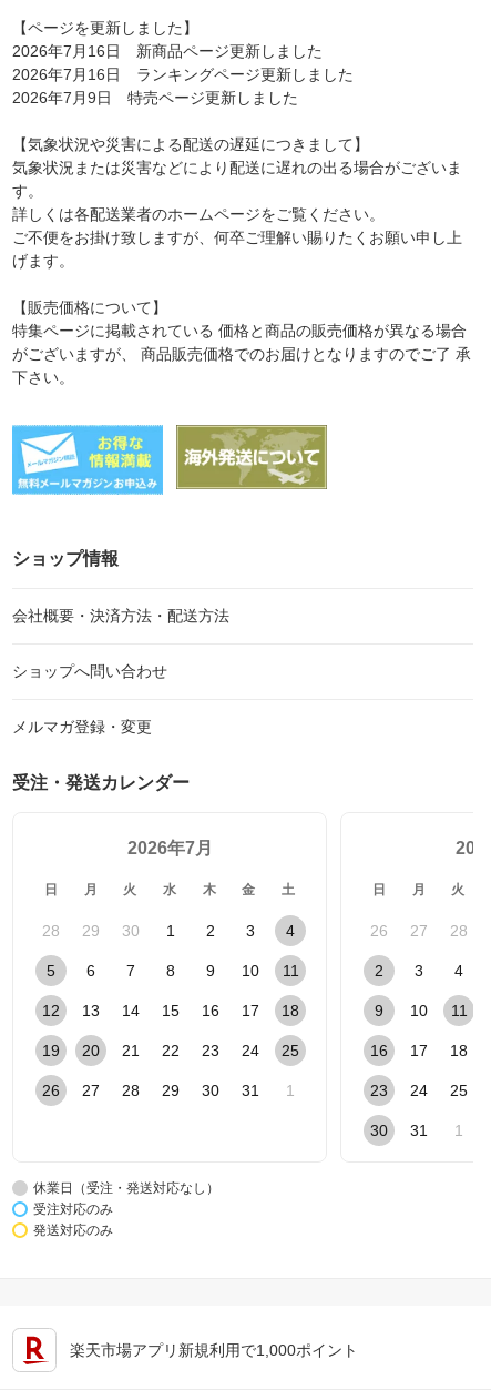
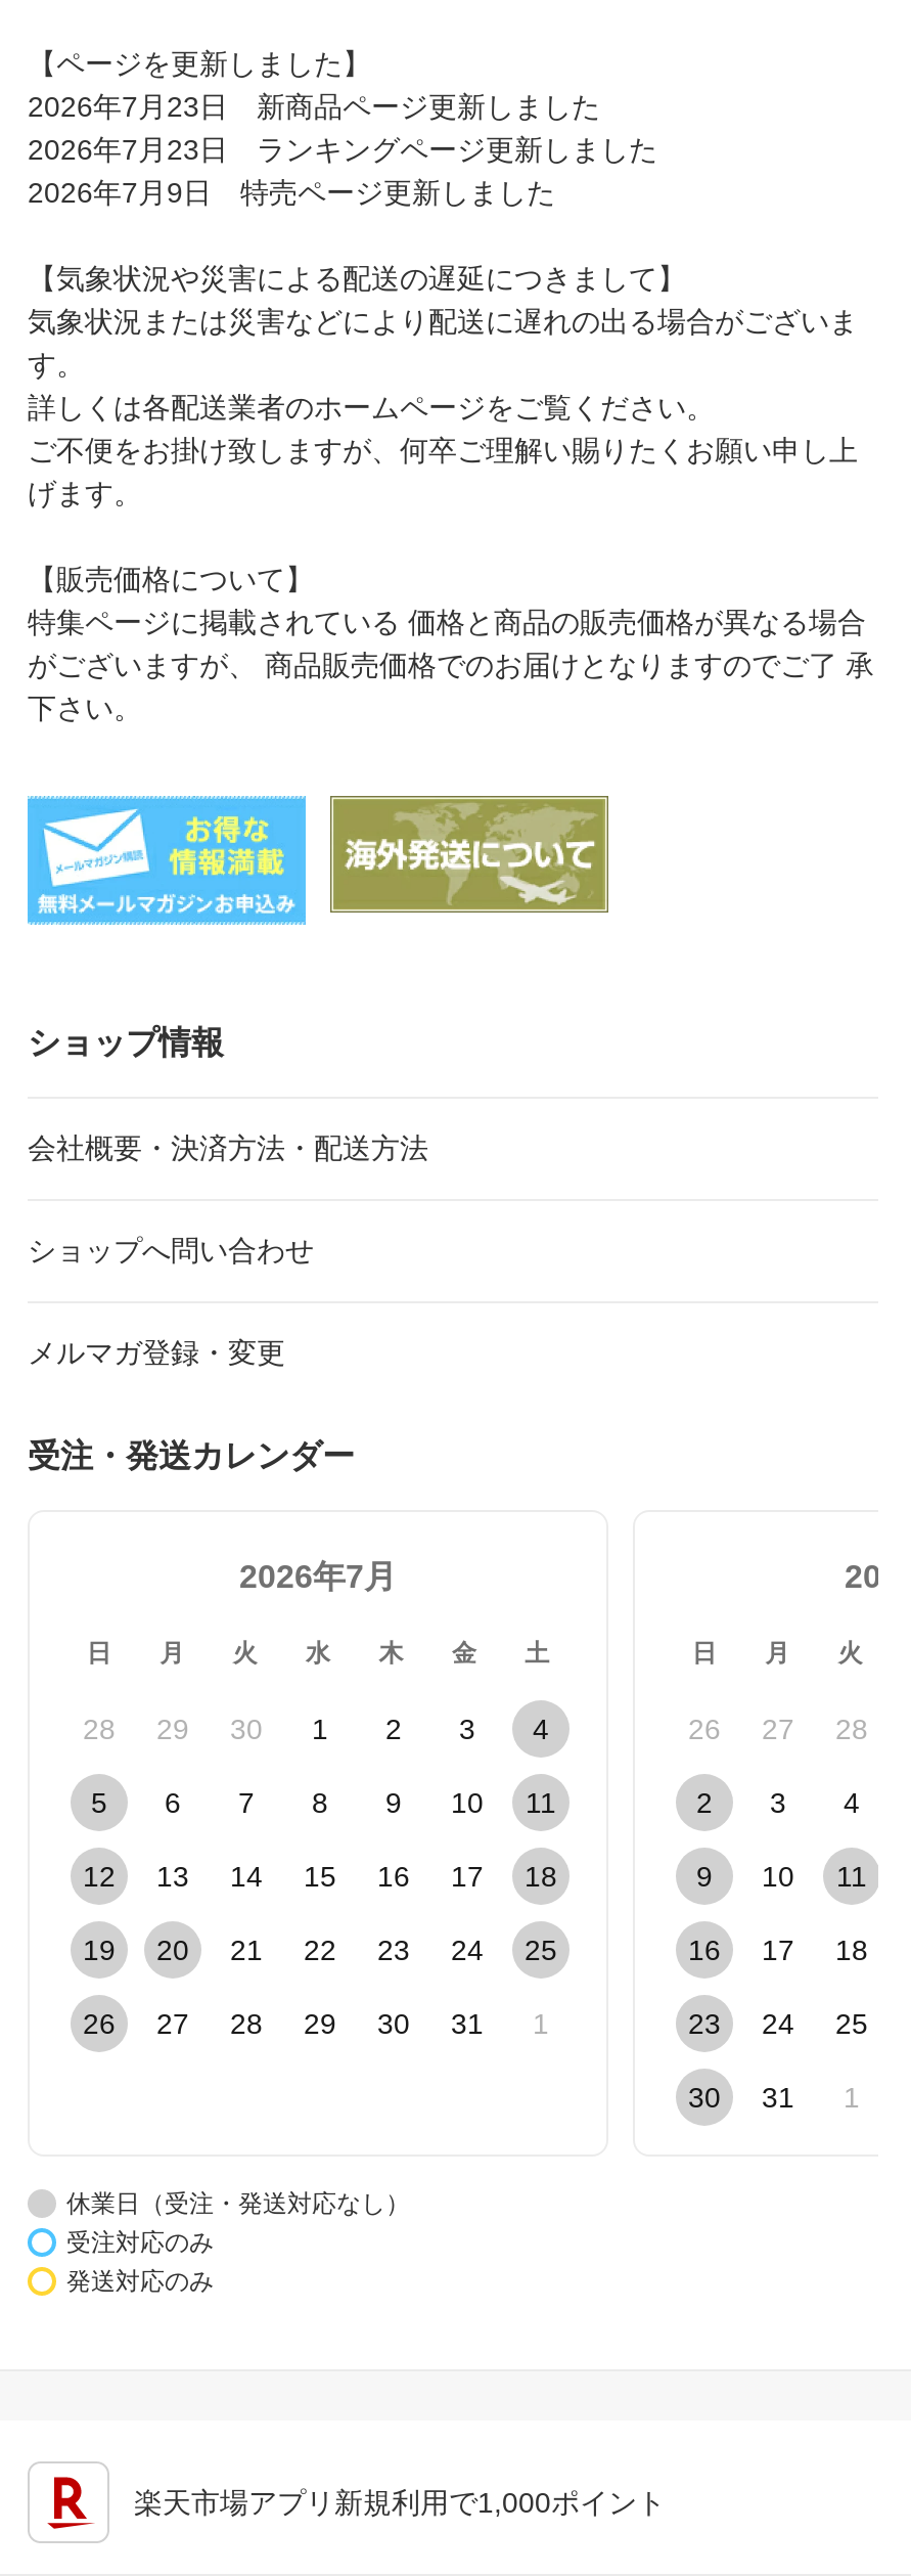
- 2026年7月16日 新商品ページ更新しました
+ 2026年7月23日 新商品ページ更新しました

- 2026年7月16日 ランキングページ更新しました
+ 2026年7月23日 ランキングページ更新しました
